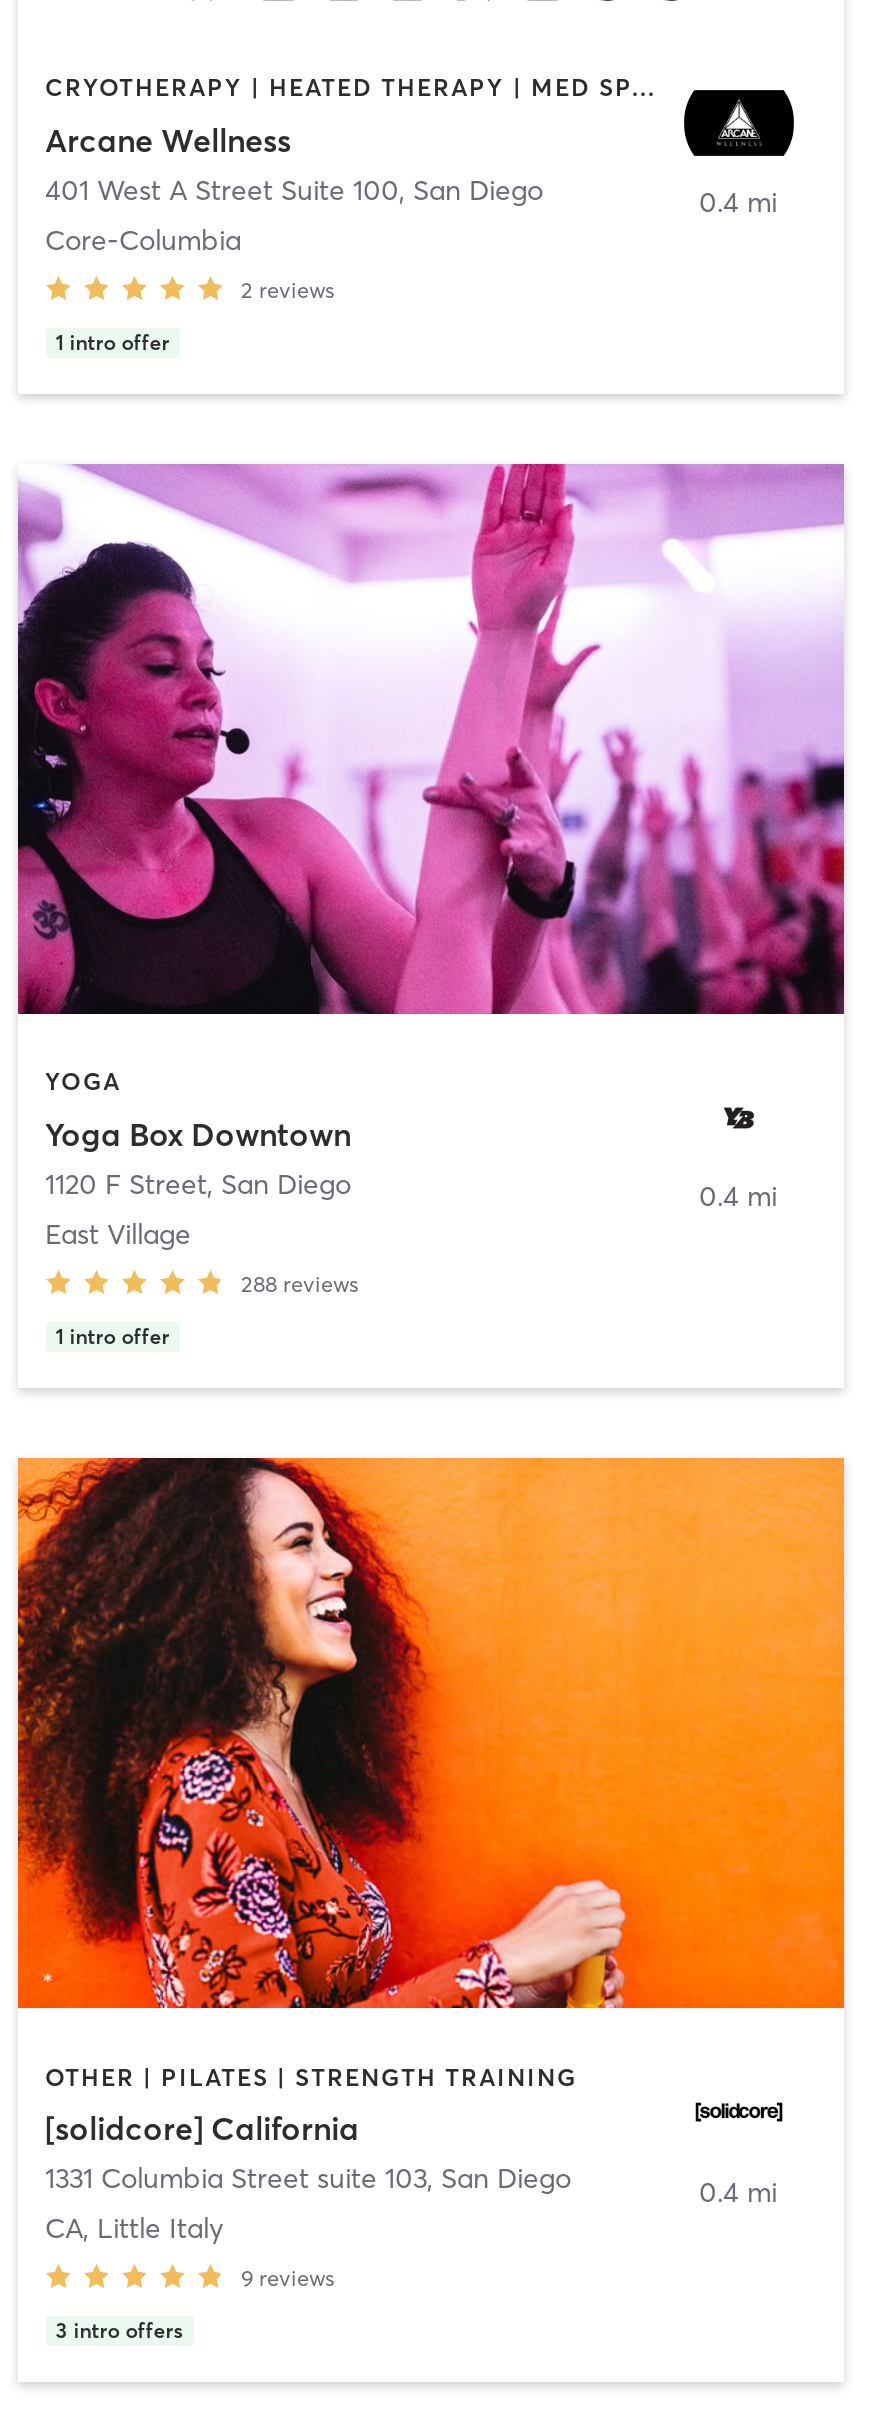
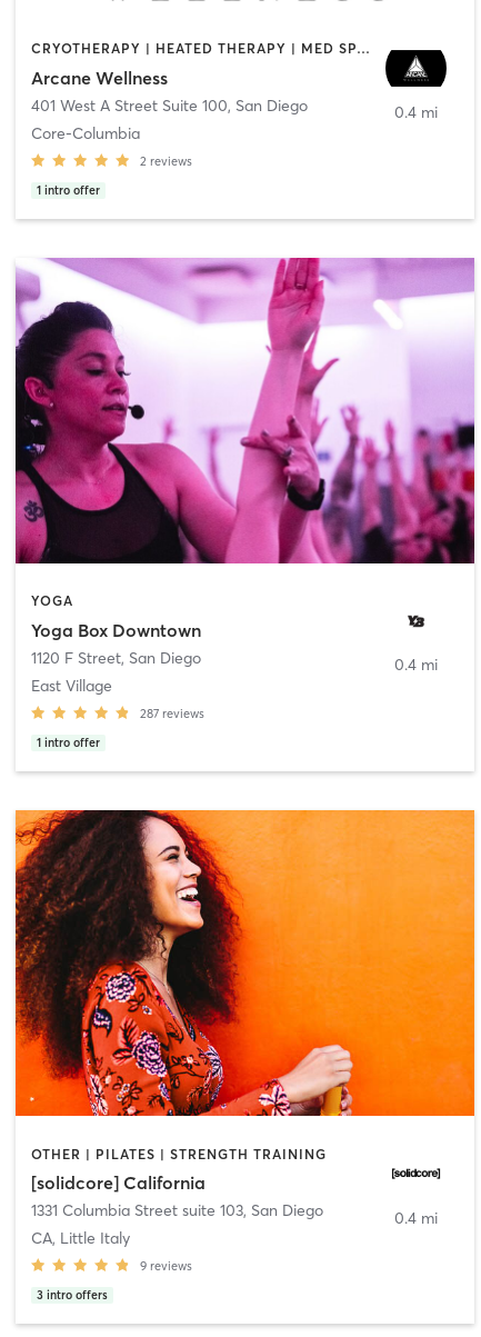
- 288 reviews
+ 287 reviews
